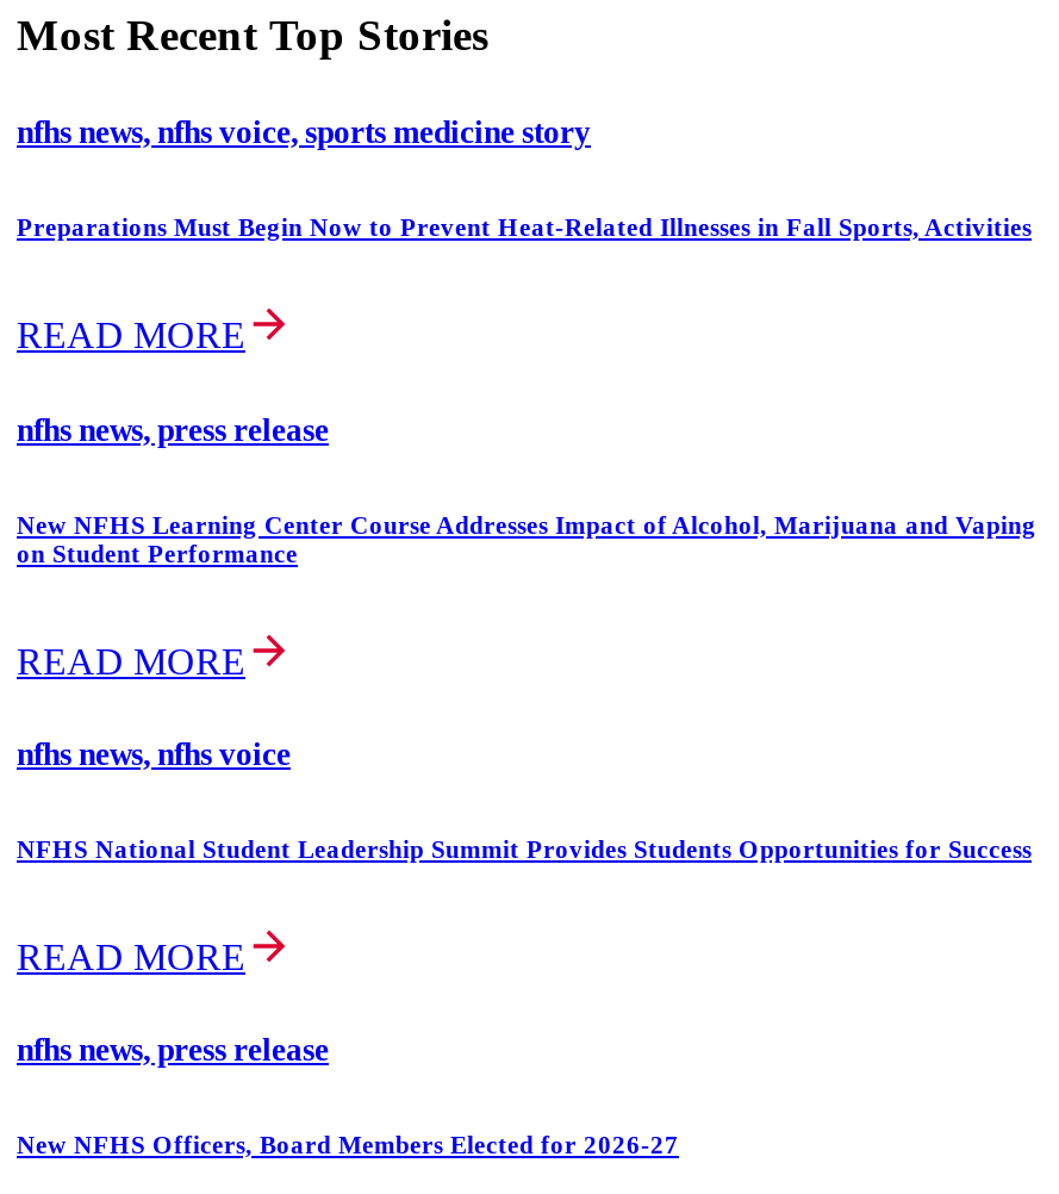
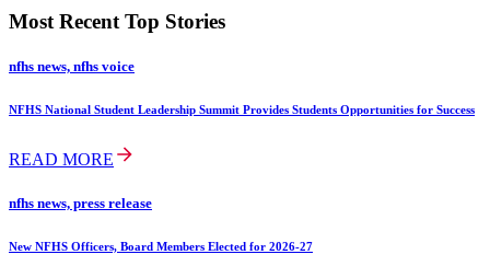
- nfhs news, nfhs voice, sports medicine story
- Preparations Must Begin Now to Prevent Heat-Related Illnesses in Fall Sports, Activities
- READ MORE
- nfhs news, press release
- New NFHS Learning Center Course Addresses Impact of Alcohol, Marijuana and Vaping
- on Student Performance
- READ MORE
